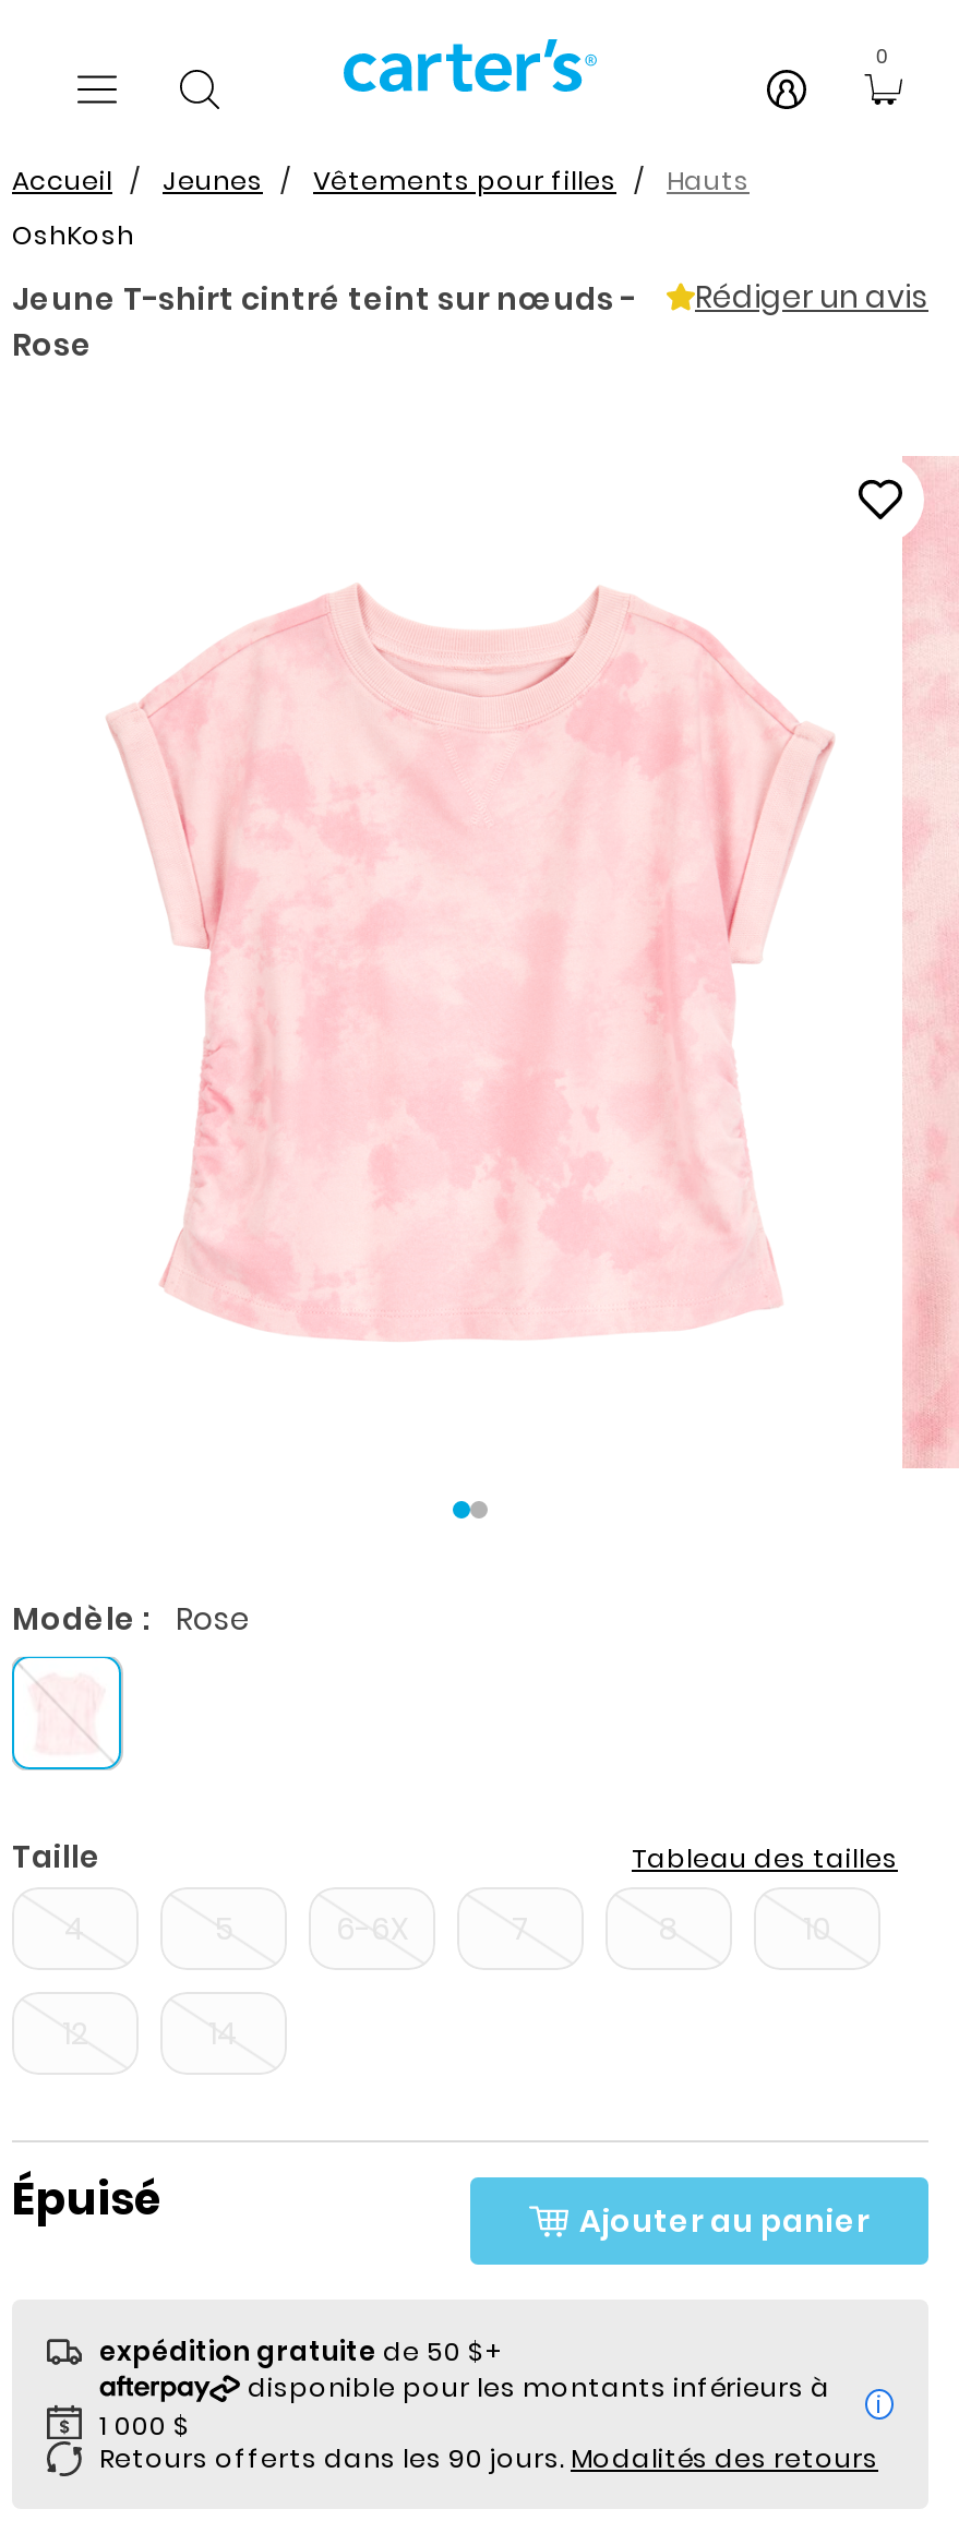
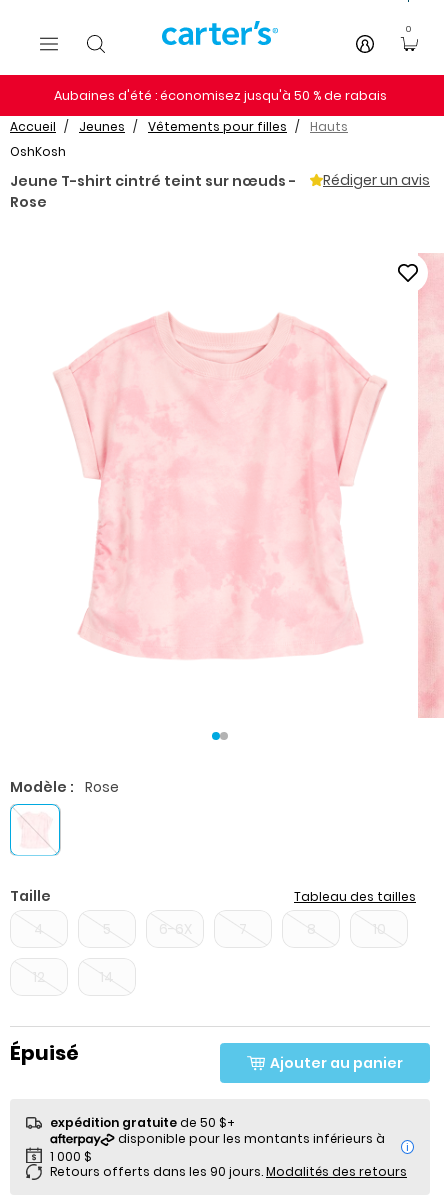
+ Aubaines d'été : économisez jusqu'à 50 % de rabais
